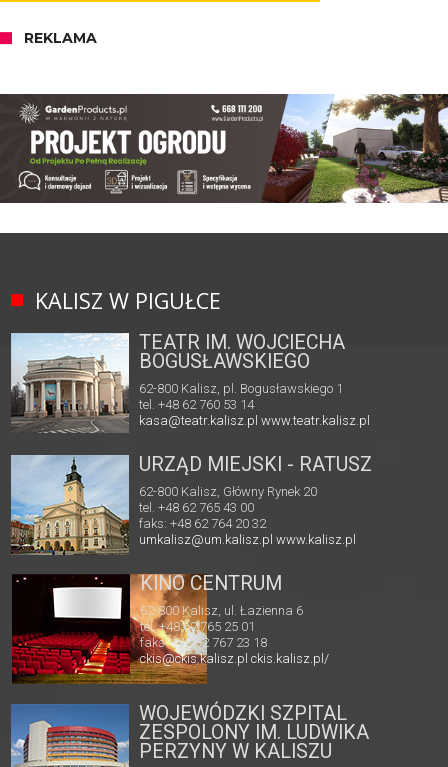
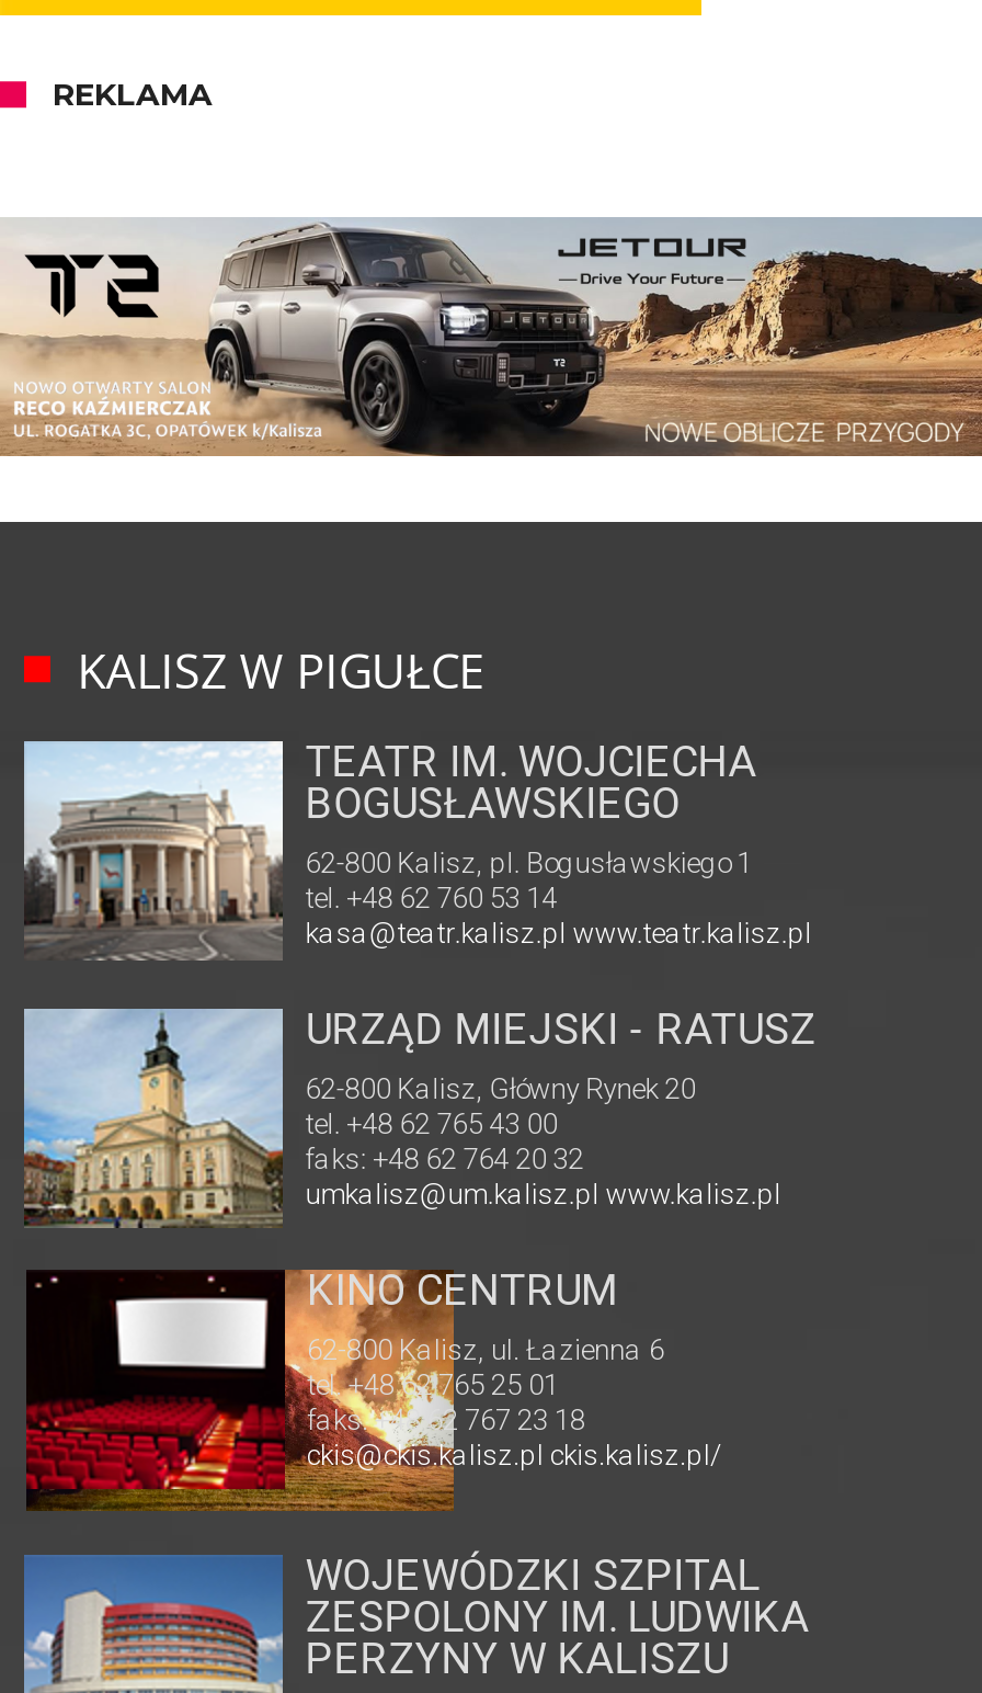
- [image]
+ [image]
